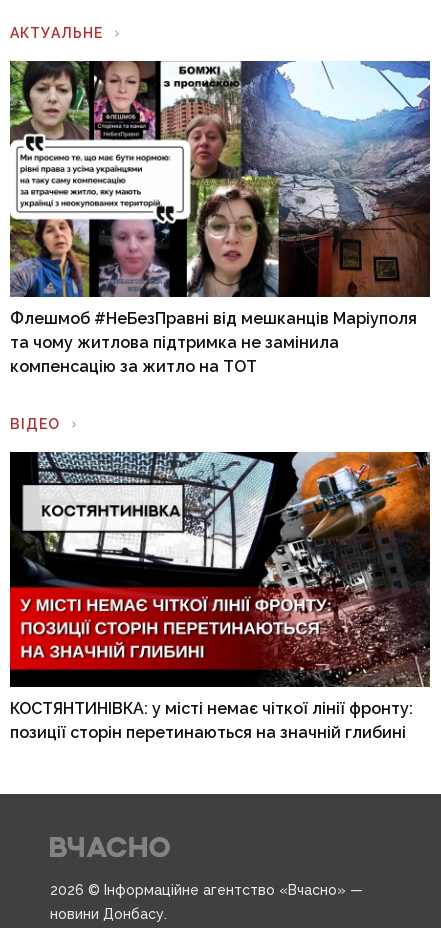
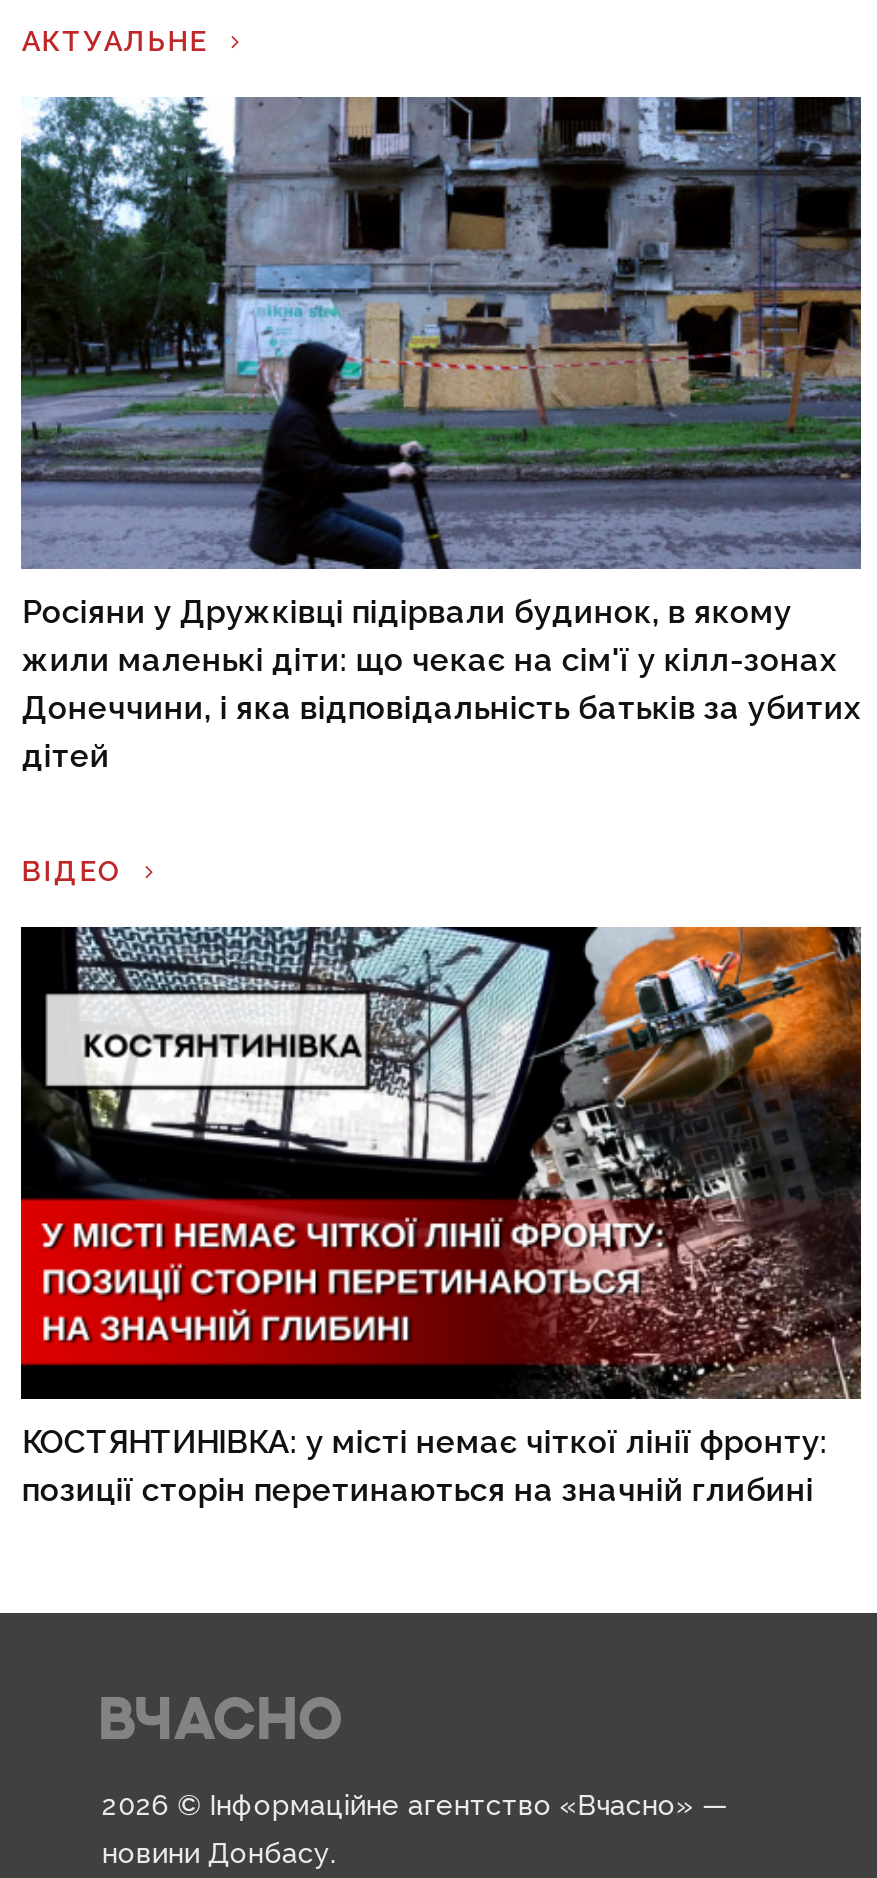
- [image]
- Флешмоб #НеБезПравні від мешканців Маріуполя
- та чому житлова підтримка не замінила
- компенсацію за житло на ТОТ
+ [image]
+ Росіяни у Дружківці підірвали будинок, в якому
+ жили маленькі діти: що чекає на сім'ї у кілл-зонах
+ Донеччини, і яка відповідальність батьків за убитих
+ дітей
